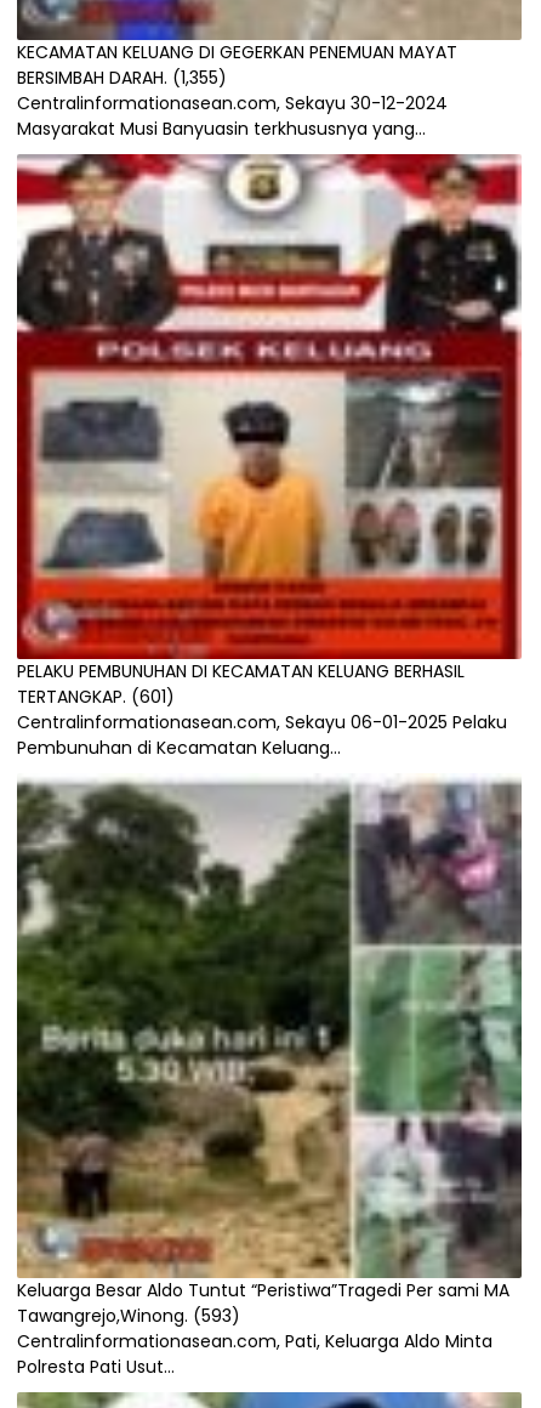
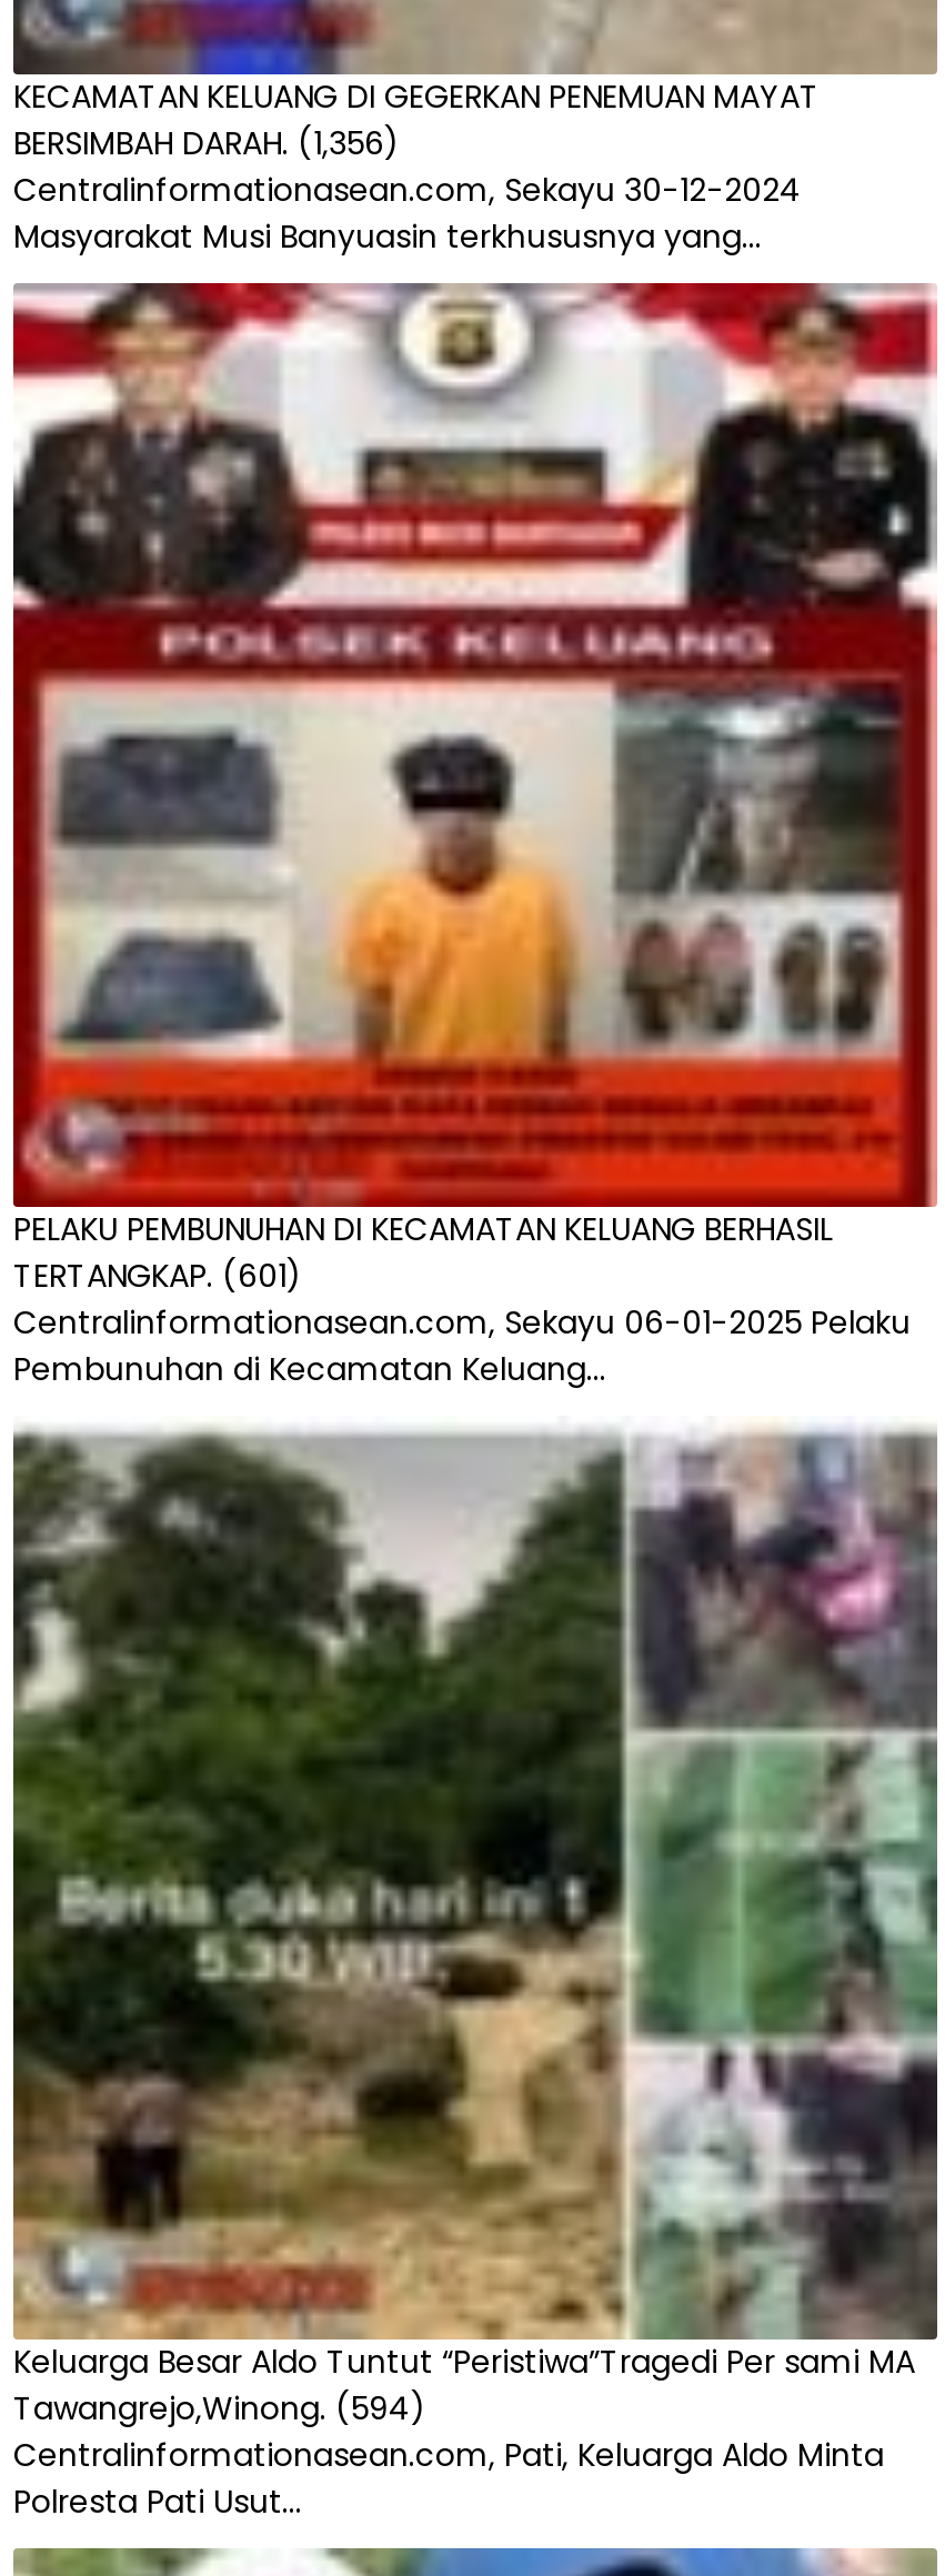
- BERSIMBAH DARAH. (1,355)
+ BERSIMBAH DARAH. (1,356)

- Tawangrejo,Winong. (593)
+ Tawangrejo,Winong. (594)
